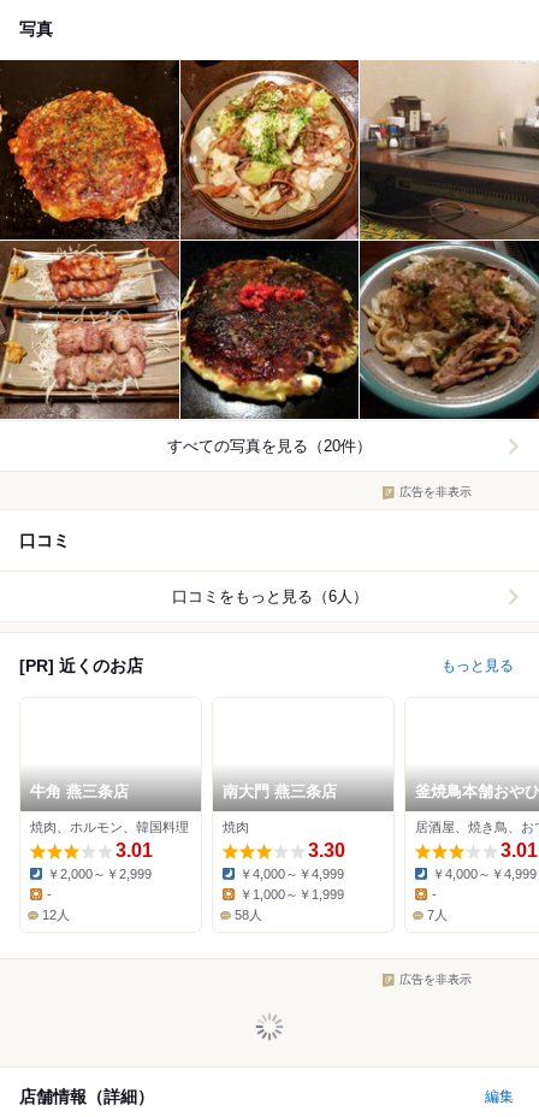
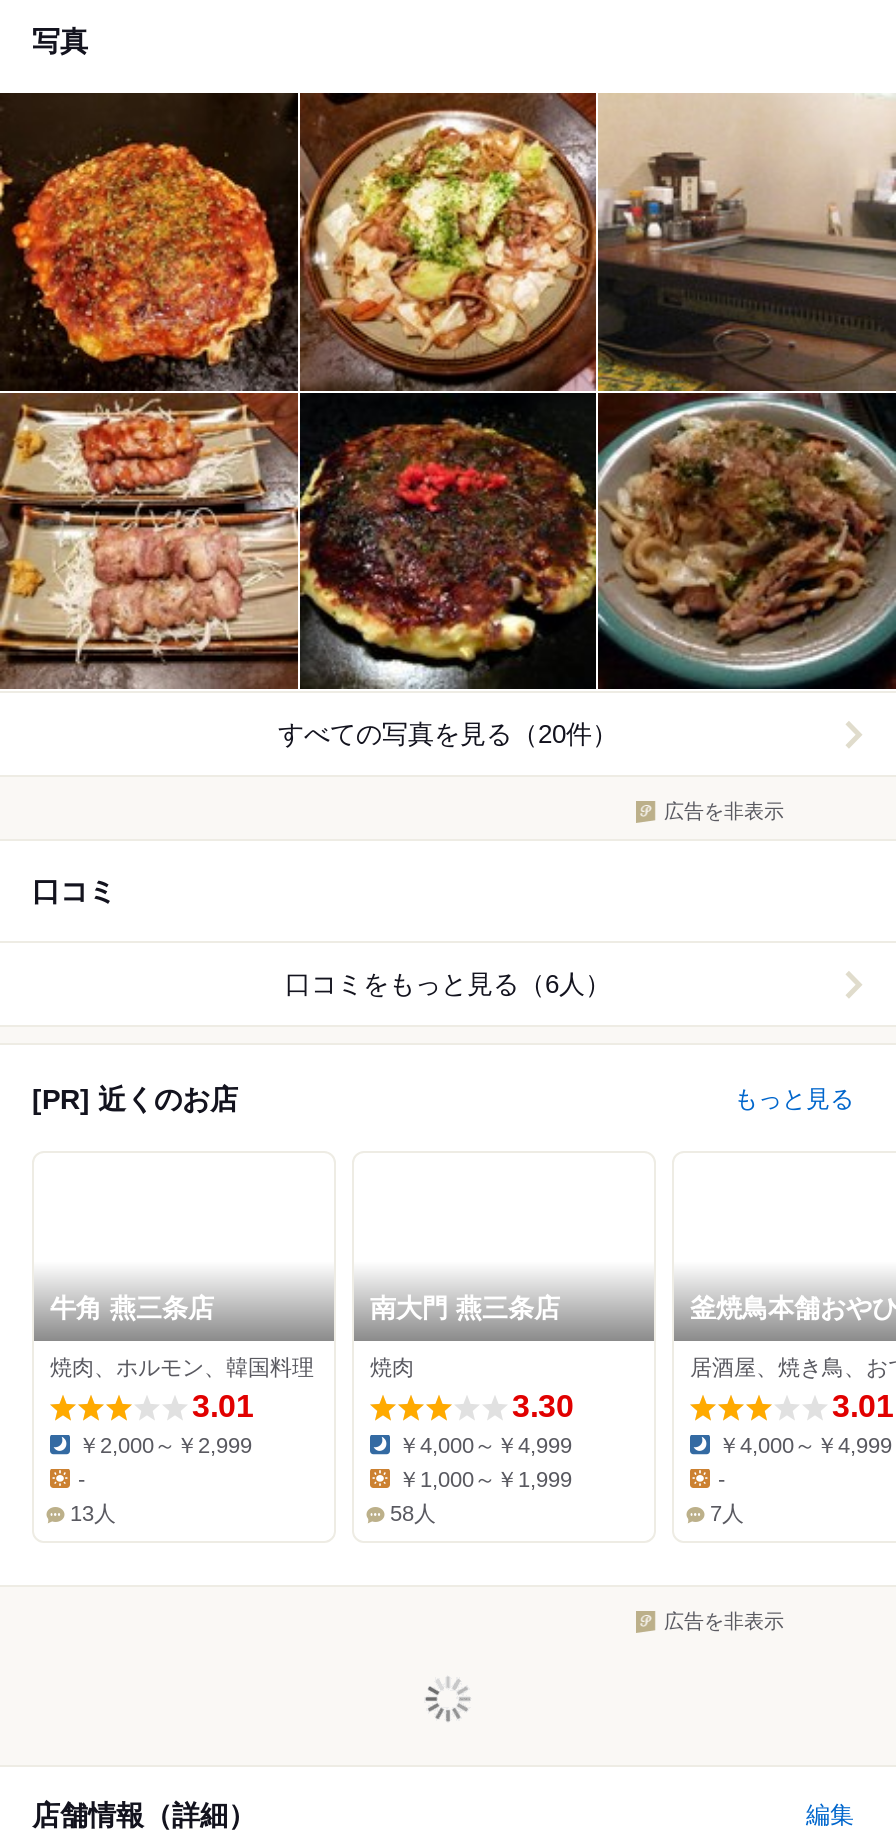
- 12人
+ 13人
